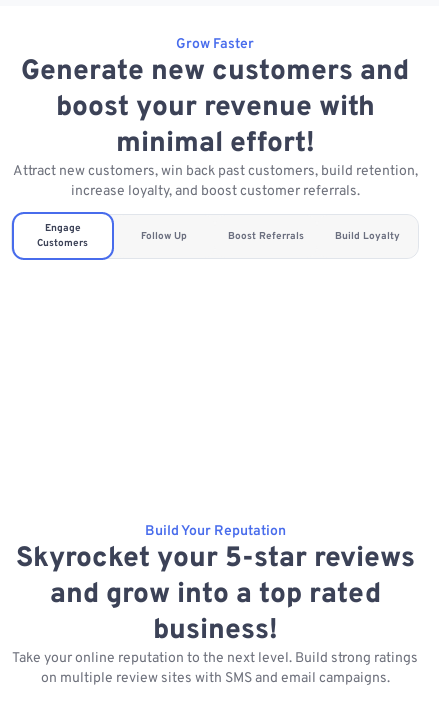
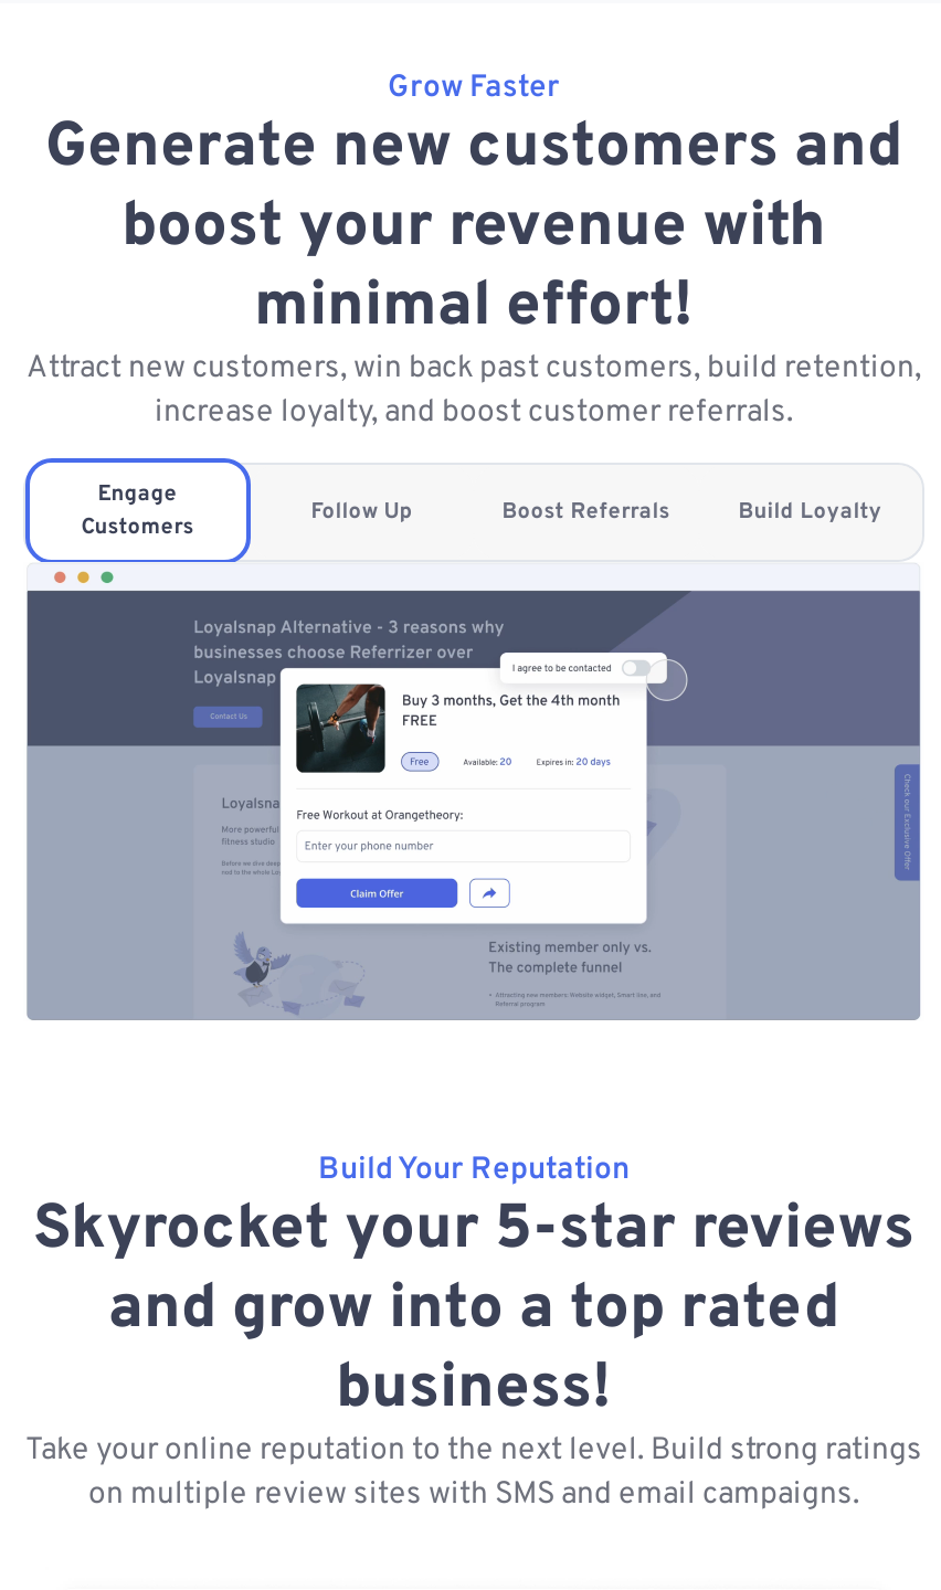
+ [image]
